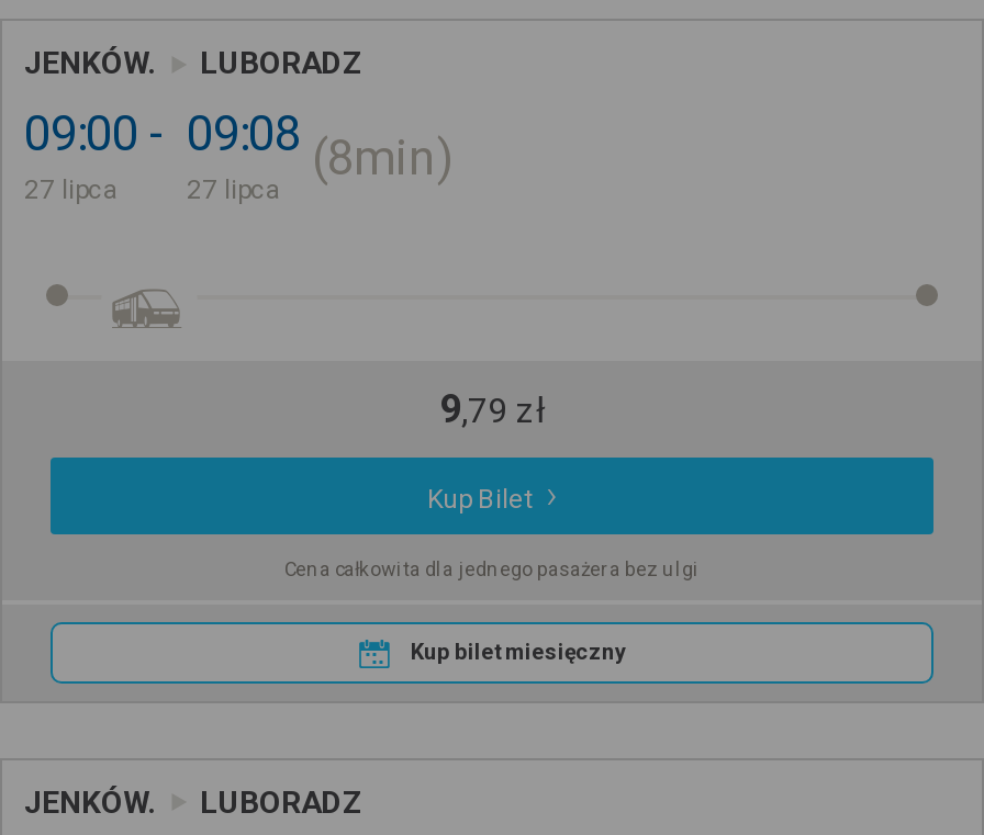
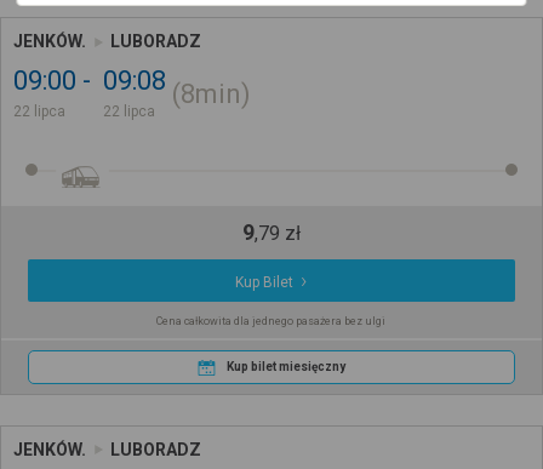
- 27 lipca
+ 22 lipca

- 27 lipca
+ 22 lipca
